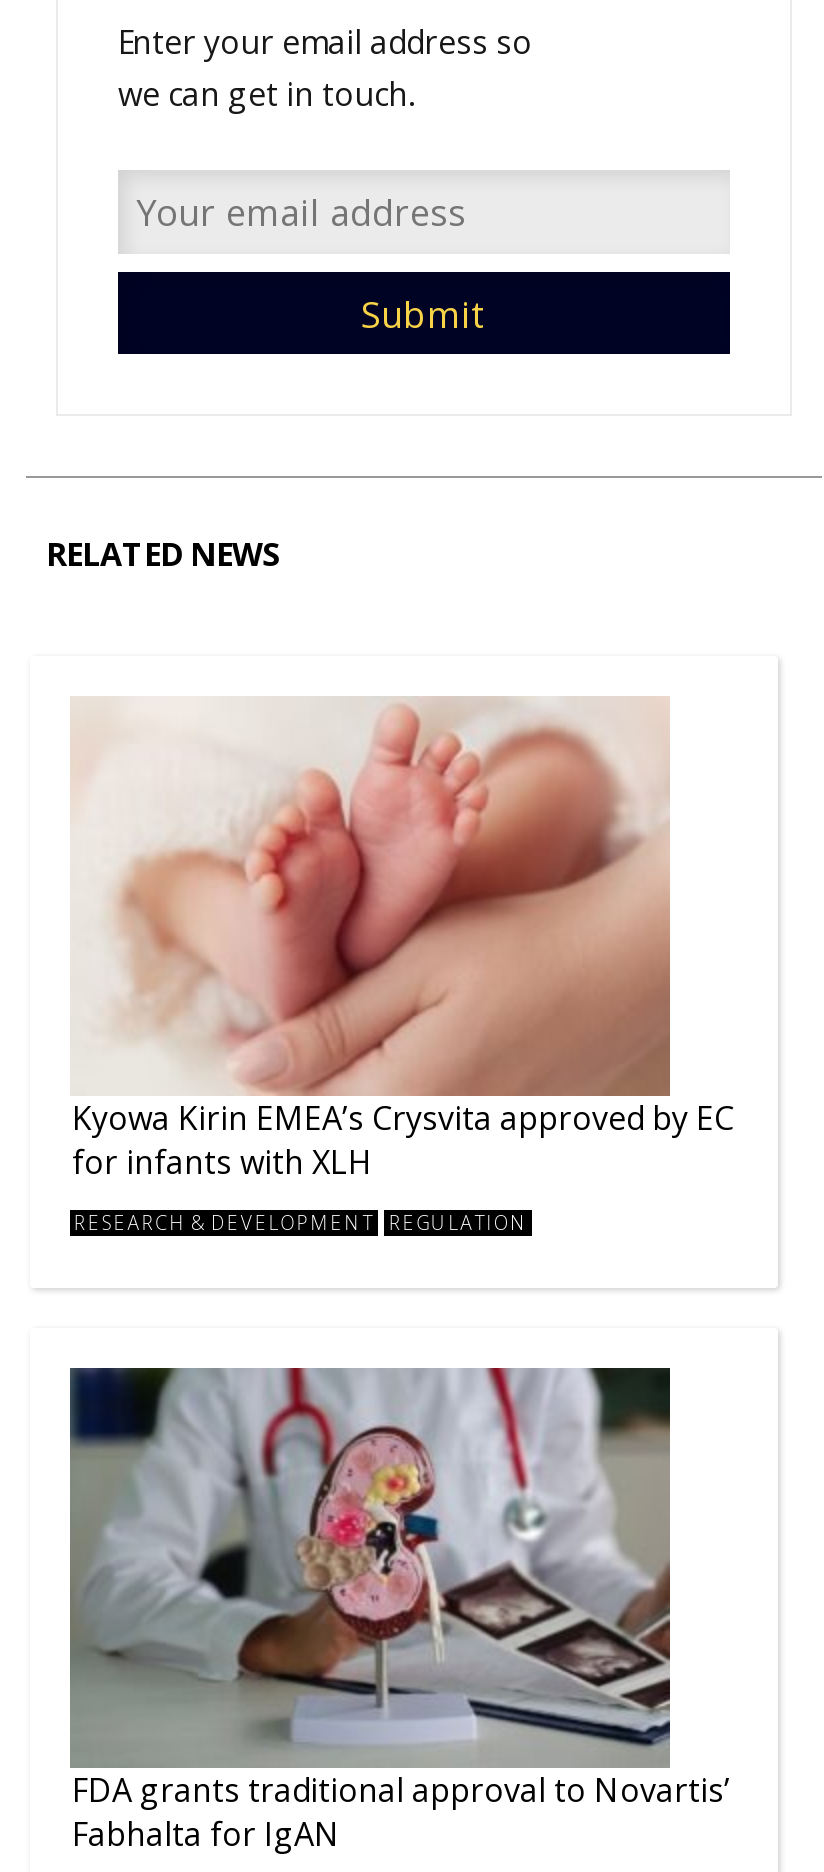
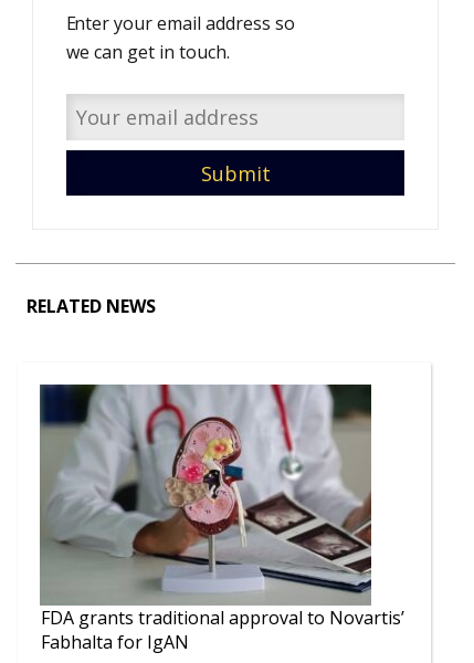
- [image]
- Kyowa Kirin EMEA’s Crysvita approved by EC
- for infants with XLH
- RESEARCH & DEVELOPMENT REGULATION
